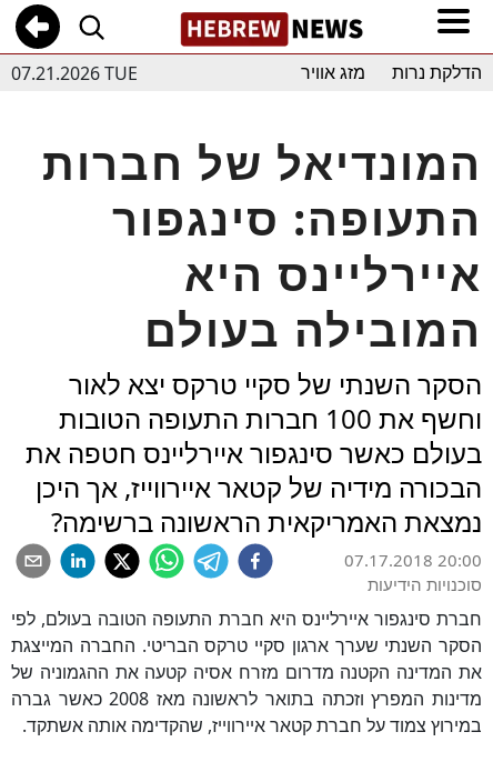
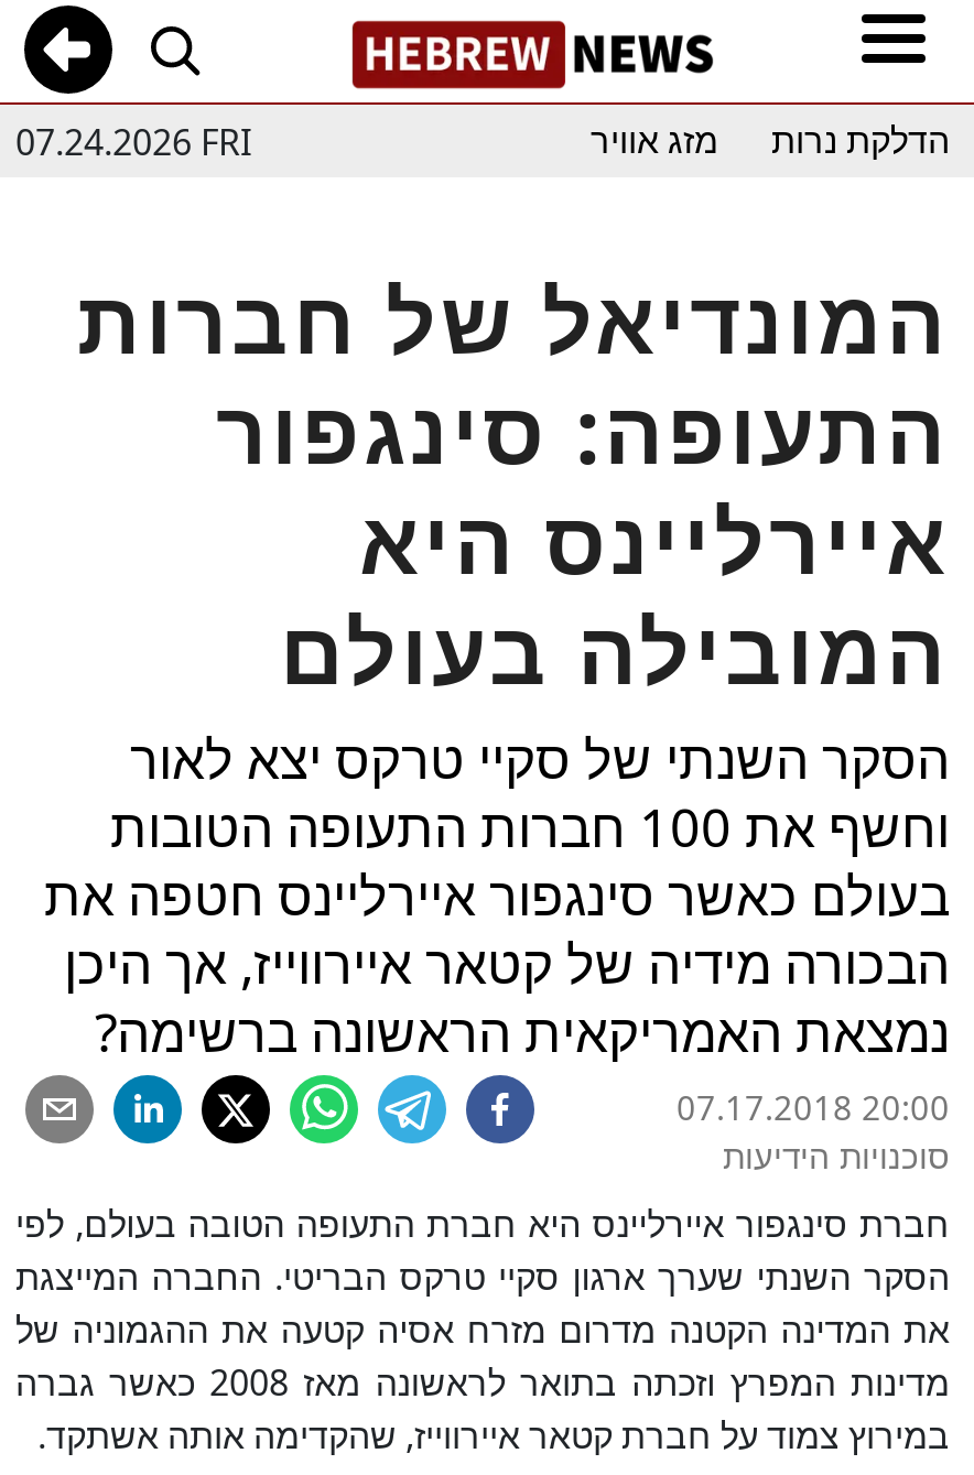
- 07.21.2026 TUE
+ 07.24.2026 FRI
